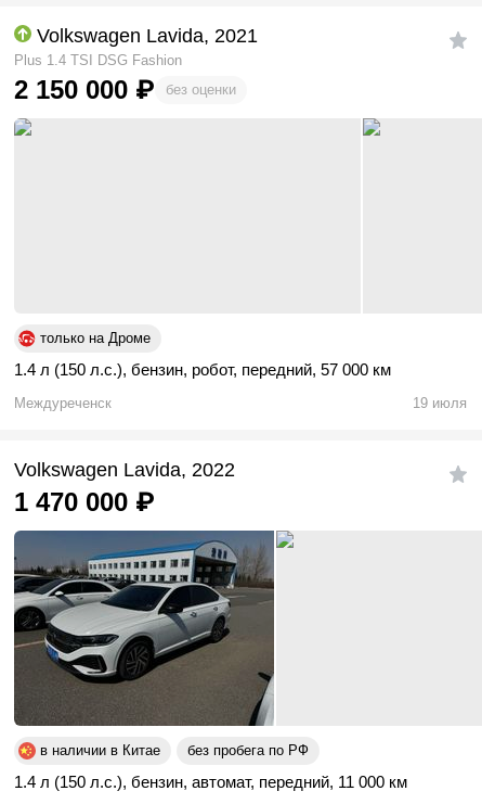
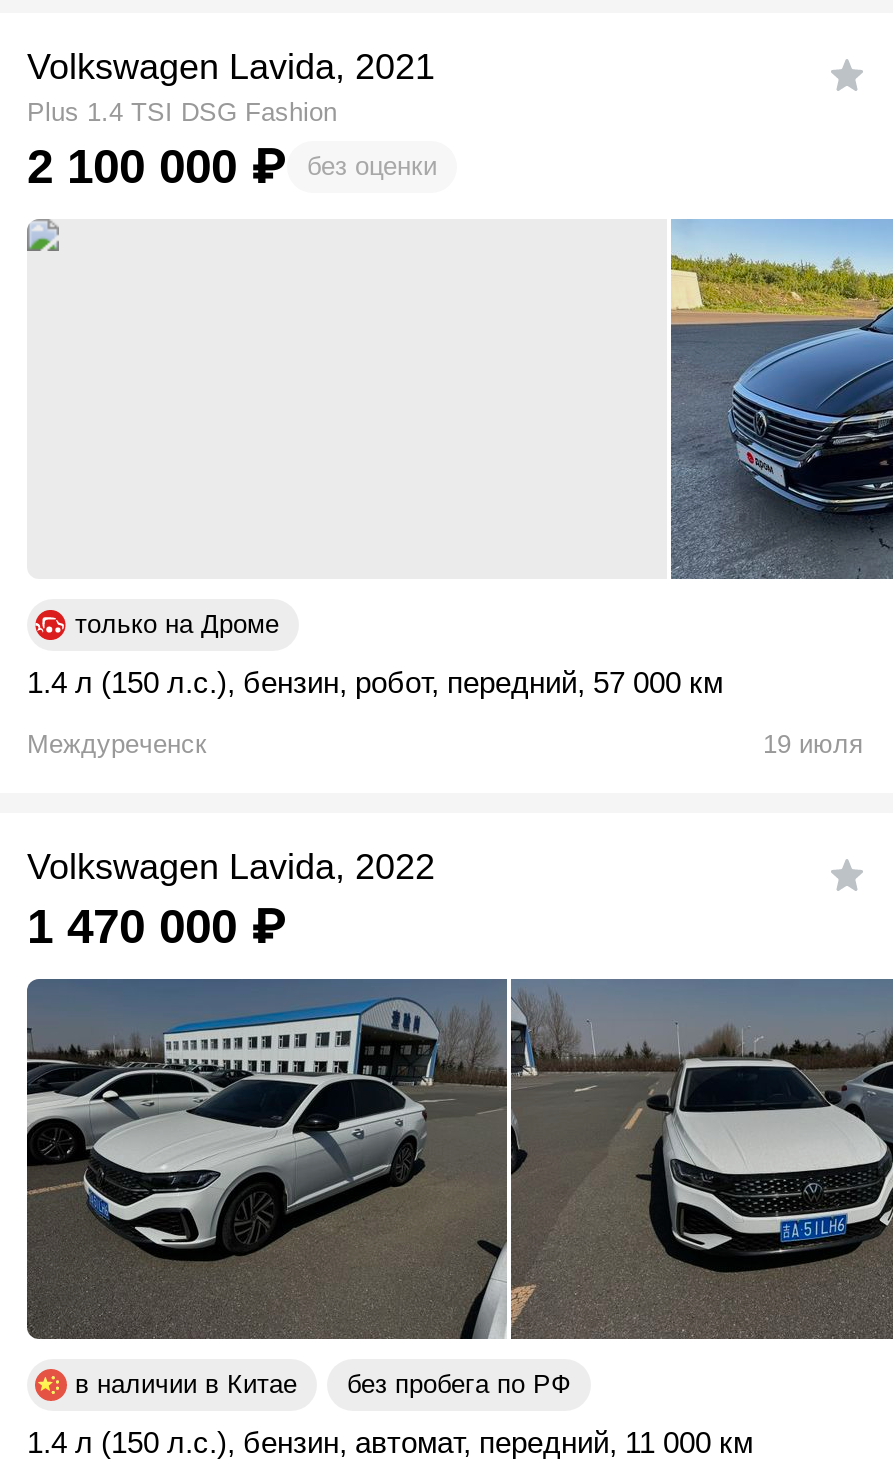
- 2 150 000 ₽ без оценки
+ 2 100 000 ₽ без оценки

+ [image]

+ [image]
